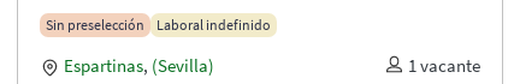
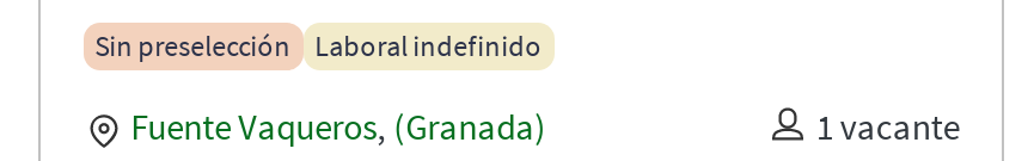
- Espartinas, (Sevilla)
+ Fuente Vaqueros, (Granada)
